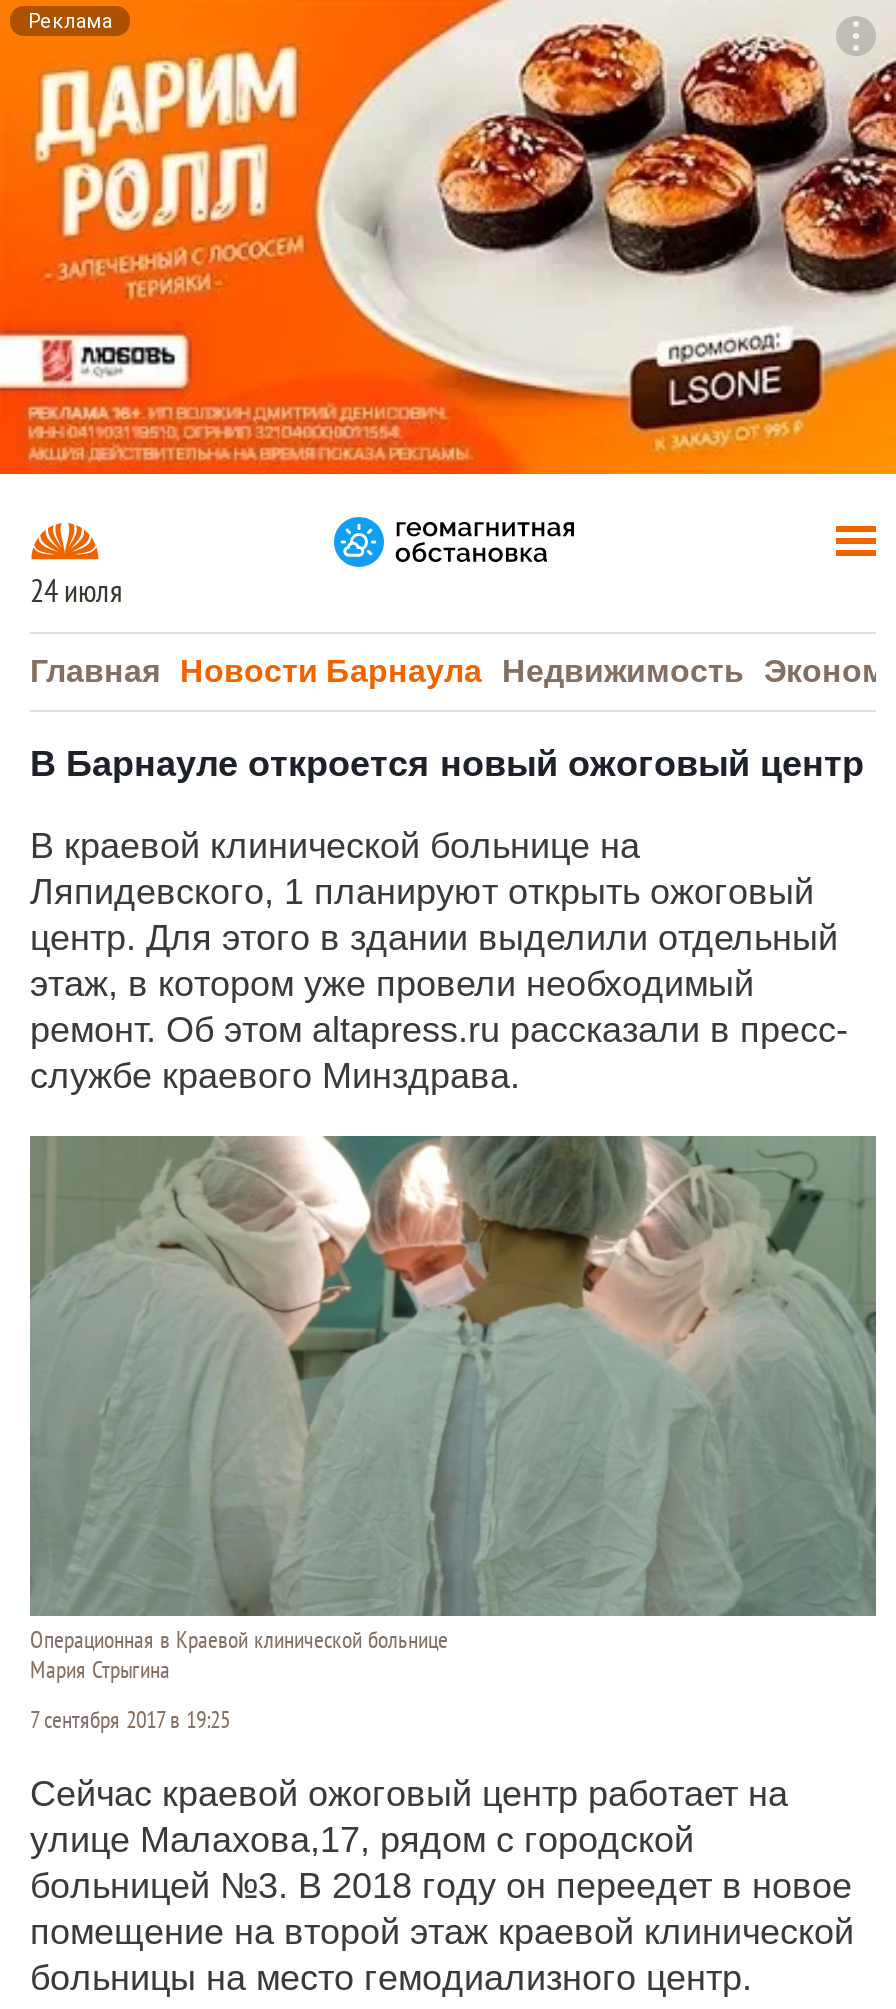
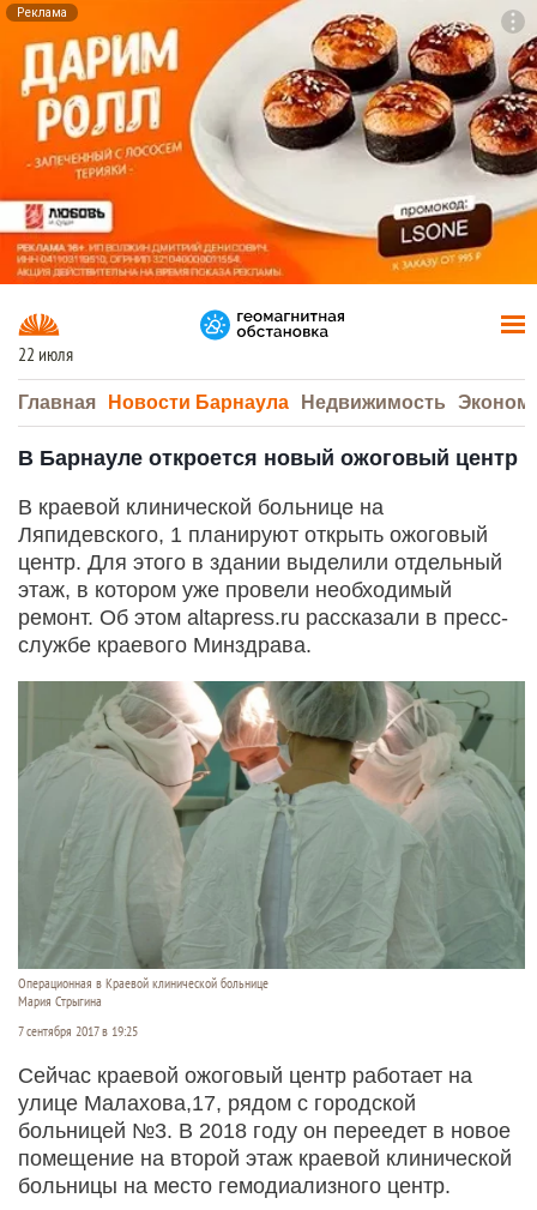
- 24 июля
+ 22 июля
